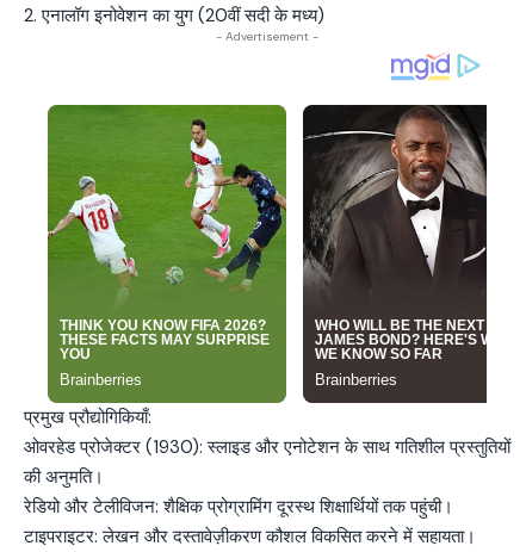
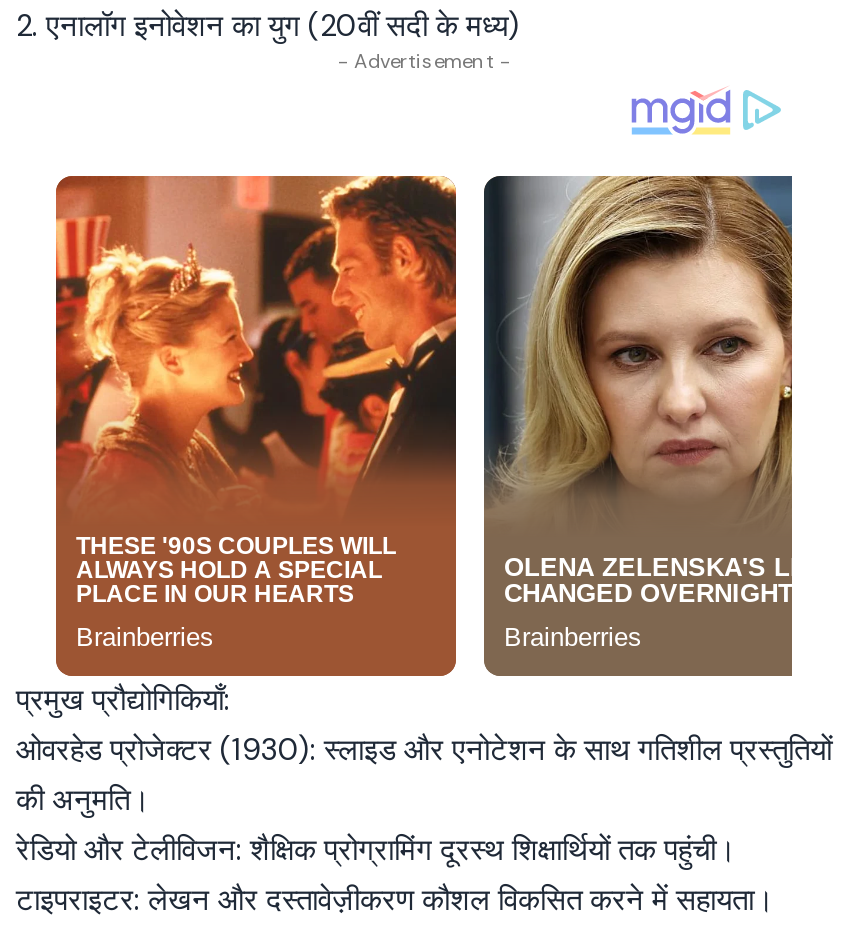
- [image]
+ [image]

- [image]
+ [image]
